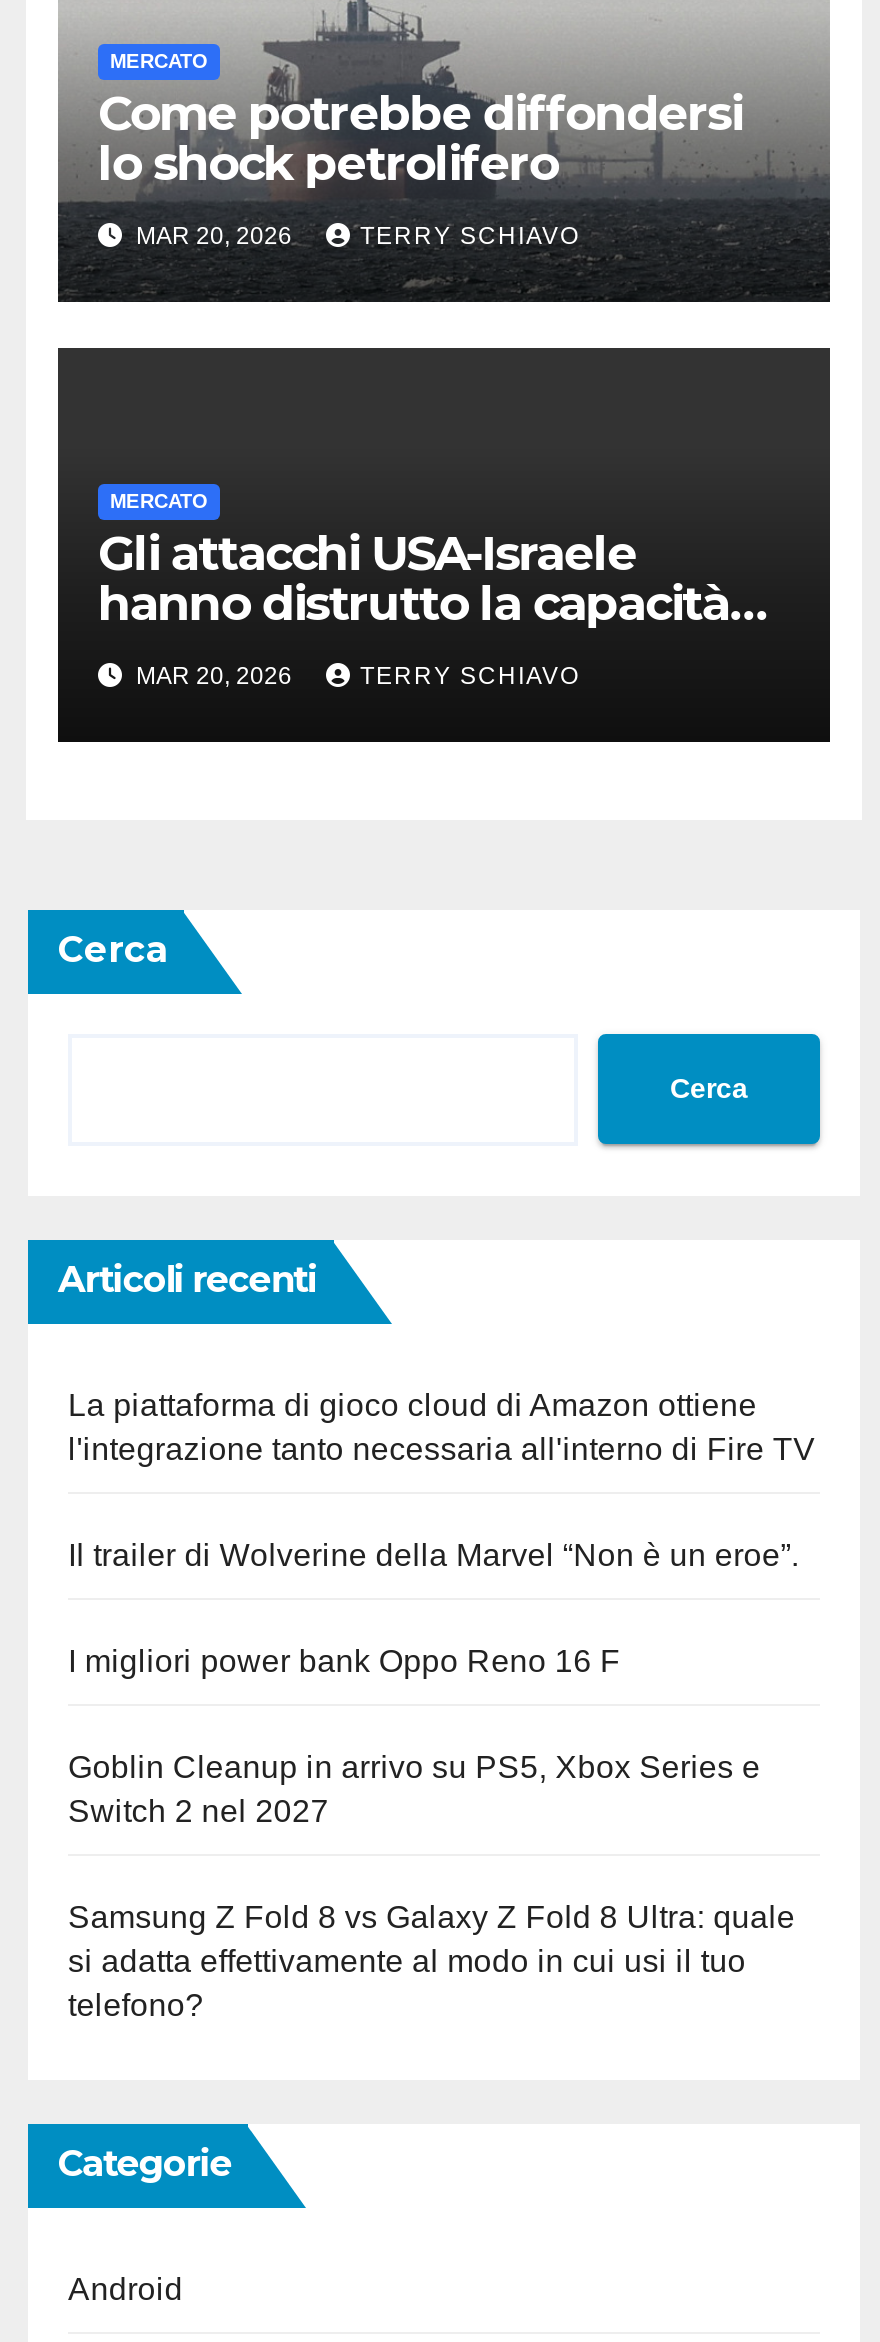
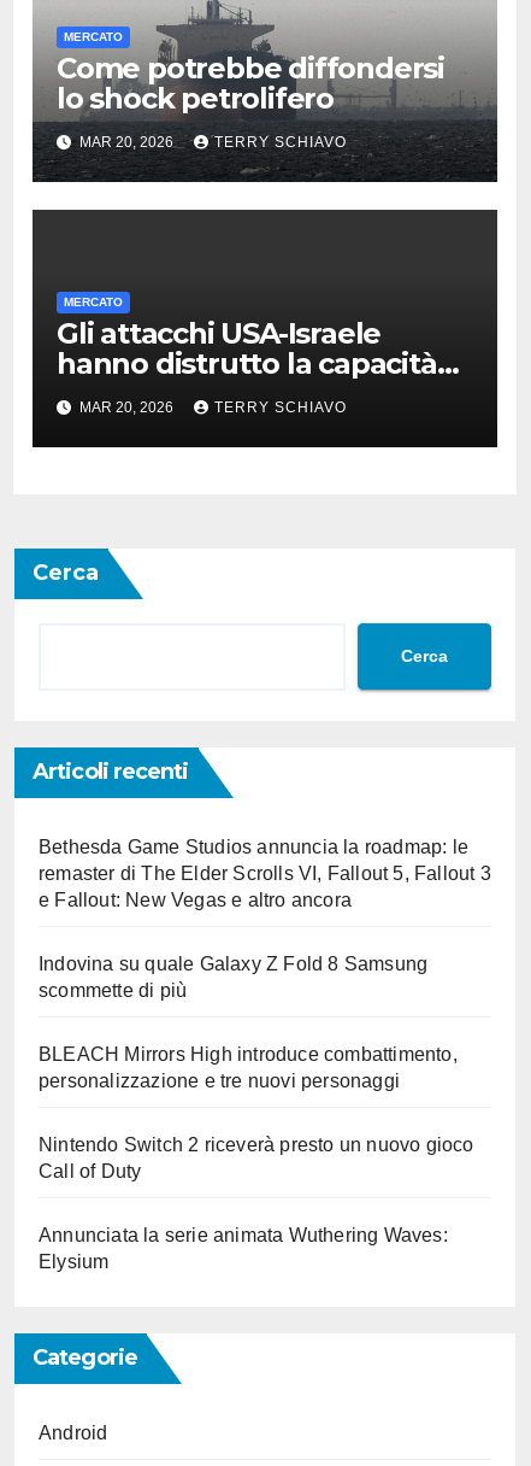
- La piattaforma di gioco cloud di Amazon ottiene
- l'integrazione tanto necessaria all'interno di Fire TV
+ Bethesda Game Studios annuncia la roadmap: le
+ remaster di The Elder Scrolls VI, Fallout 5, Fallout 3
+ e Fallout: New Vegas e altro ancora

- Il trailer di Wolverine della Marvel “Non è un eroe”.
+ Indovina su quale Galaxy Z Fold 8 Samsung
+ scommette di più

- I migliori power bank Oppo Reno 16 F
+ BLEACH Mirrors High introduce combattimento,
+ personalizzazione e tre nuovi personaggi

- Goblin Cleanup in arrivo su PS5, Xbox Series e
- Switch 2 nel 2027
+ Nintendo Switch 2 riceverà presto un nuovo gioco
+ Call of Duty

- Samsung Z Fold 8 vs Galaxy Z Fold 8 Ultra: quale
- si adatta effettivamente al modo in cui usi il tuo
- telefono?
+ Annunciata la serie animata Wuthering Waves:
+ Elysium
